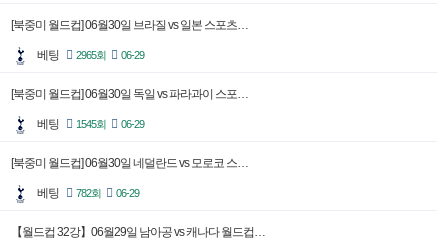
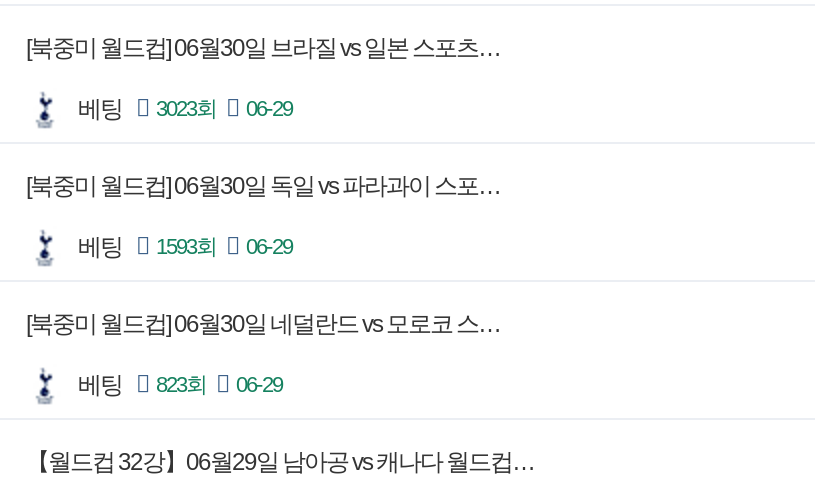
- 베팅 2965회 06-29
+ 베팅 3023회 06-29

- 베팅 1545회 06-29
+ 베팅 1593회 06-29

- 베팅 782회 06-29
+ 베팅 823회 06-29
